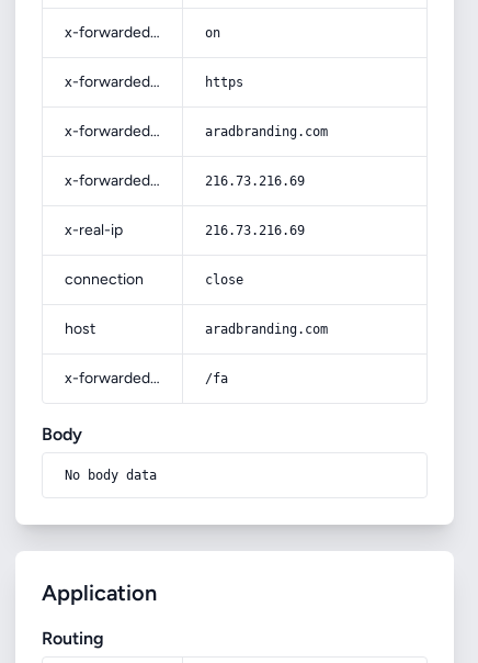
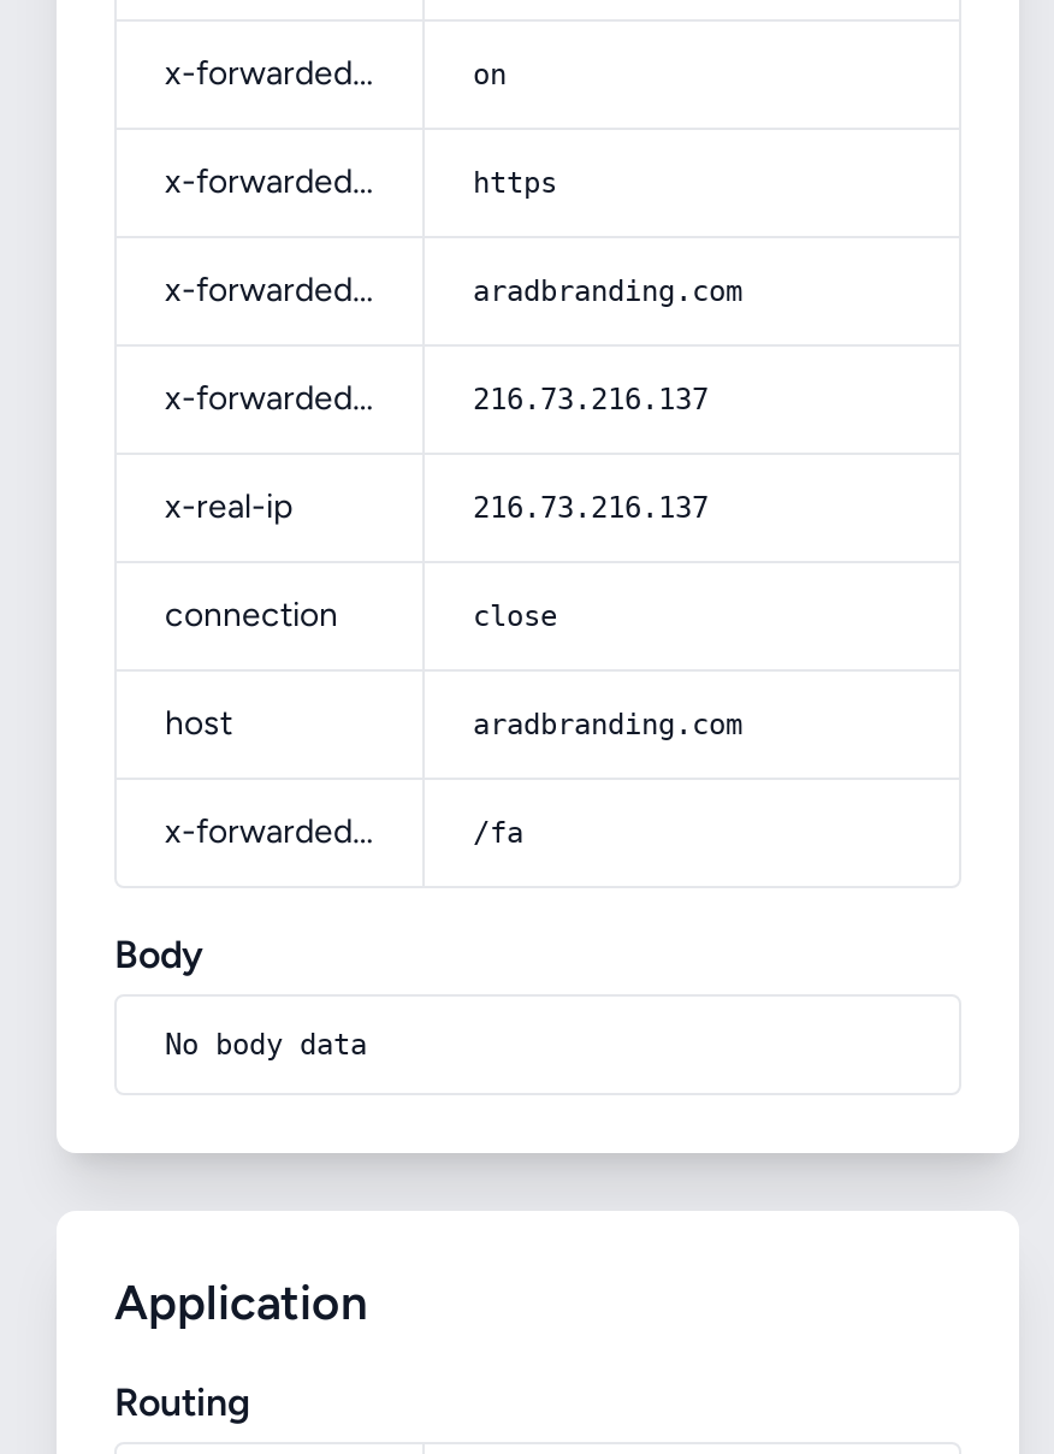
- 216.73.216.69
+ 216.73.216.137

- 216.73.216.69
+ 216.73.216.137
